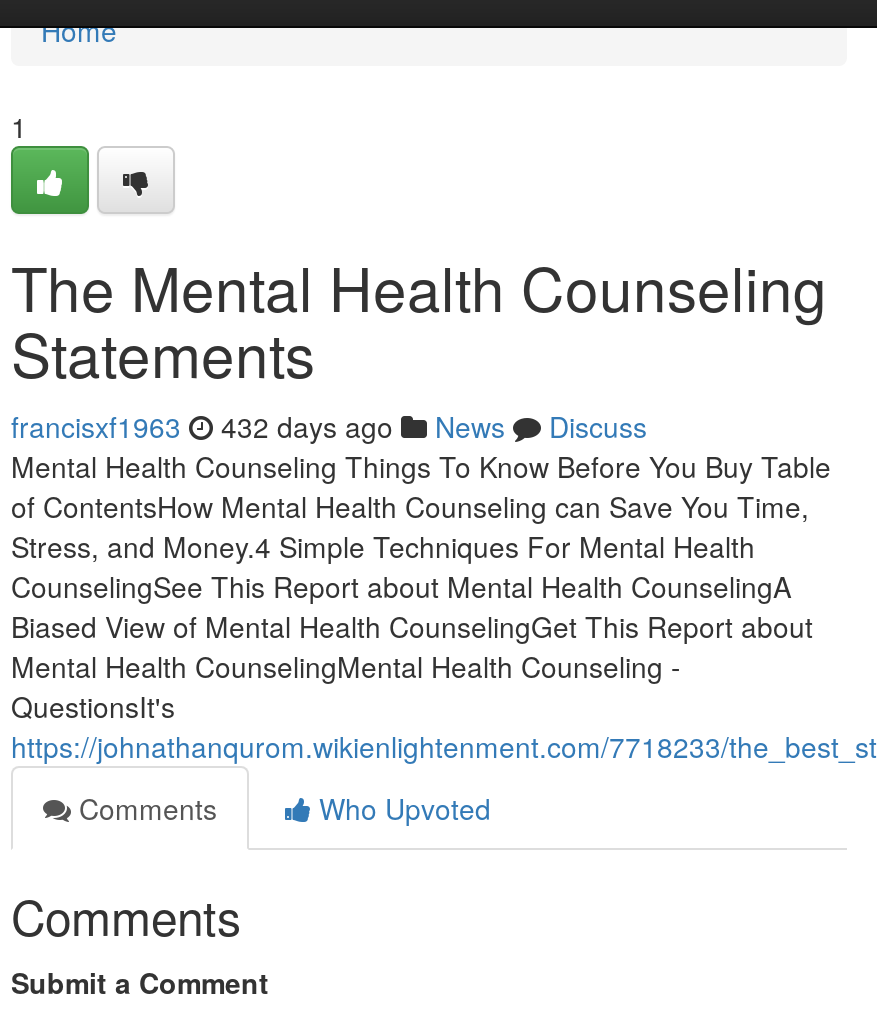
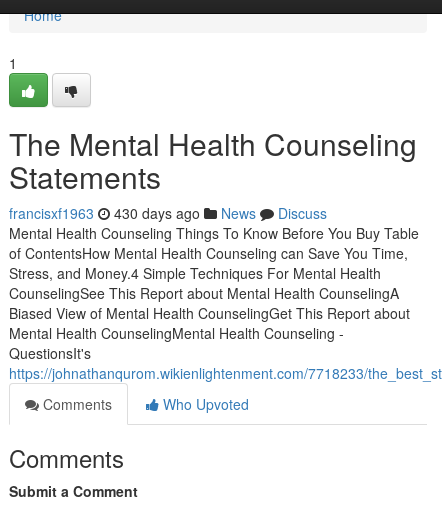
- francisxf1963 432 days ago News Discuss
+ francisxf1963 430 days ago News Discuss
